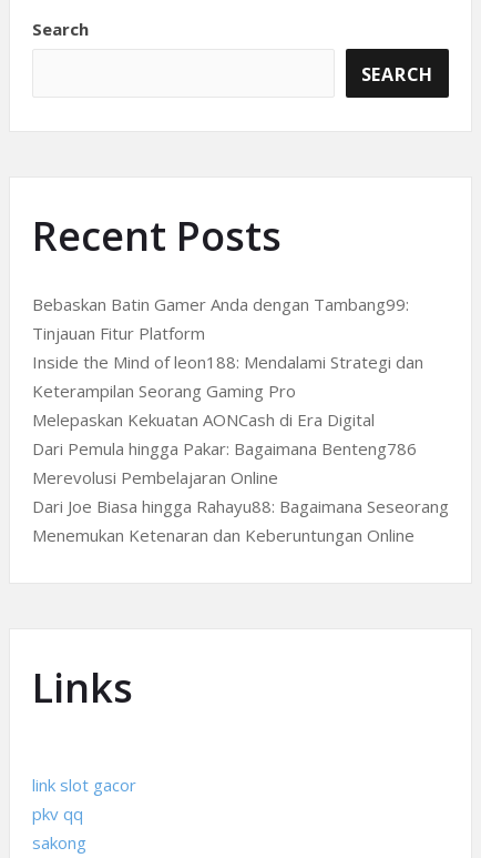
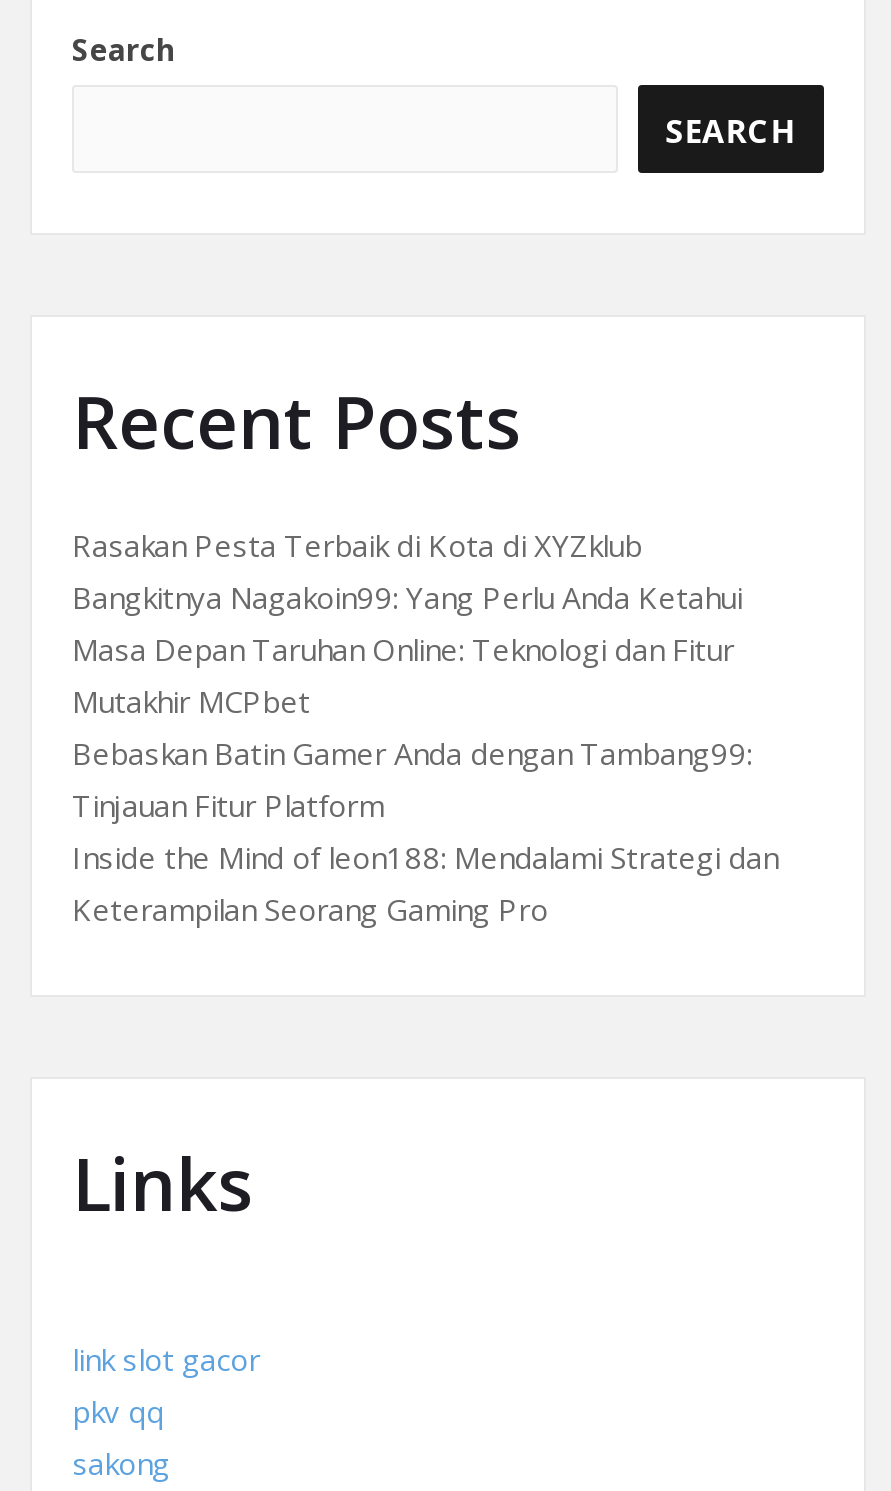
+ Rasakan Pesta Terbaik di Kota di XYZklub
+ Bangkitnya Nagakoin99: Yang Perlu Anda Ketahui
+ Masa Depan Taruhan Online: Teknologi dan Fitur
+ Mutakhir MCPbet

moved down: Bebaskan Batin Gamer Anda dengan Tambang99: | Tinjauan Fitur Platform | Inside the Mind of leon188: Mendalami Strategi dan | Keterampilan Seorang Gaming Pro

- Melepaskan Kekuatan AONCash di Era Digital
- Dari Pemula hingga Pakar: Bagaimana Benteng786
- Merevolusi Pembelajaran Online
- Dari Joe Biasa hingga Rahayu88: Bagaimana Seseorang
- Menemukan Ketenaran dan Keberuntungan Online
